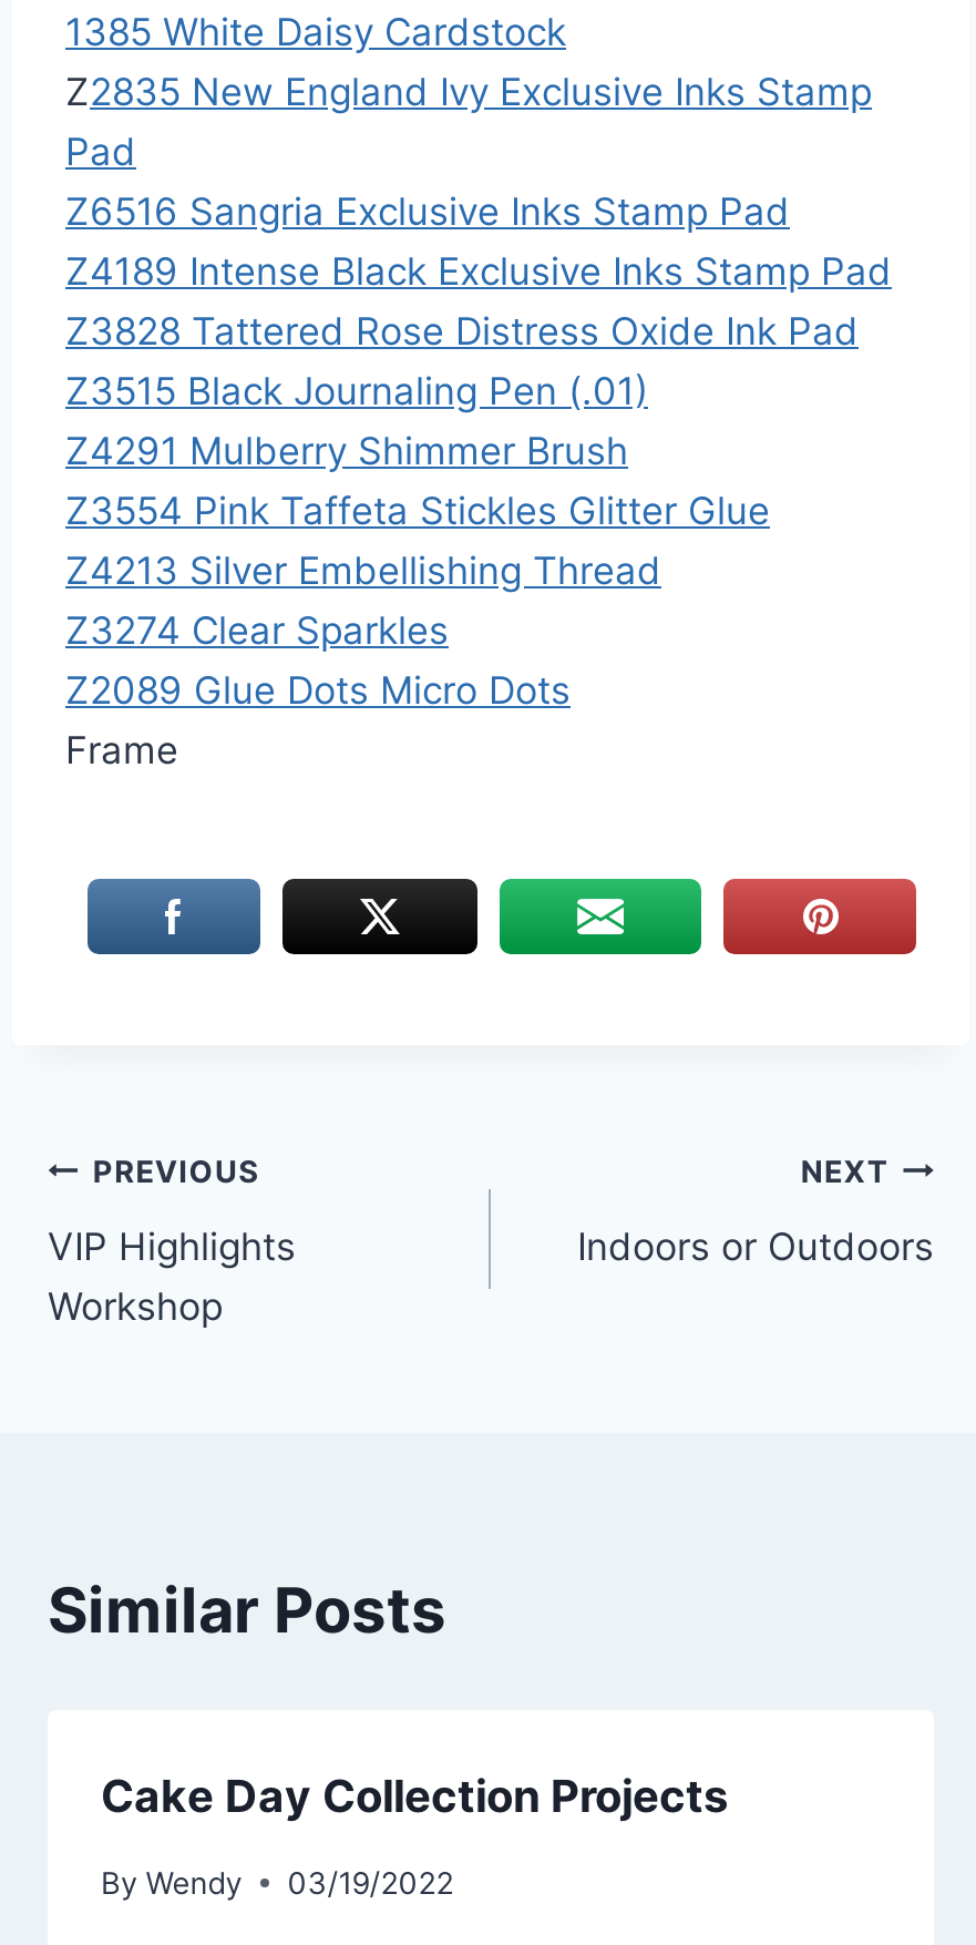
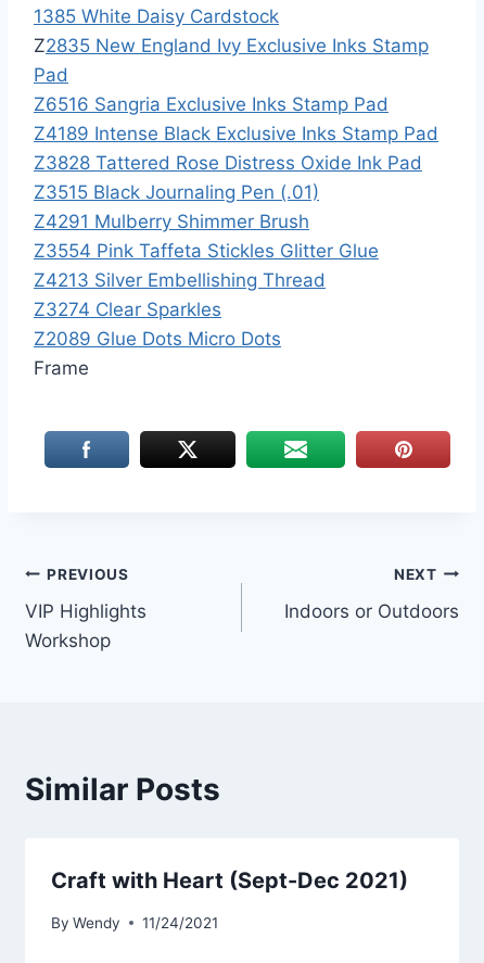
- Cake Day Collection Projects
+ Craft with Heart (Sept-Dec 2021)

- By Wendy 03/19/2022
+ By Wendy 11/24/2021
